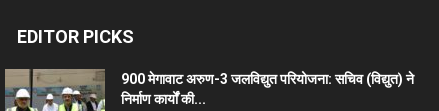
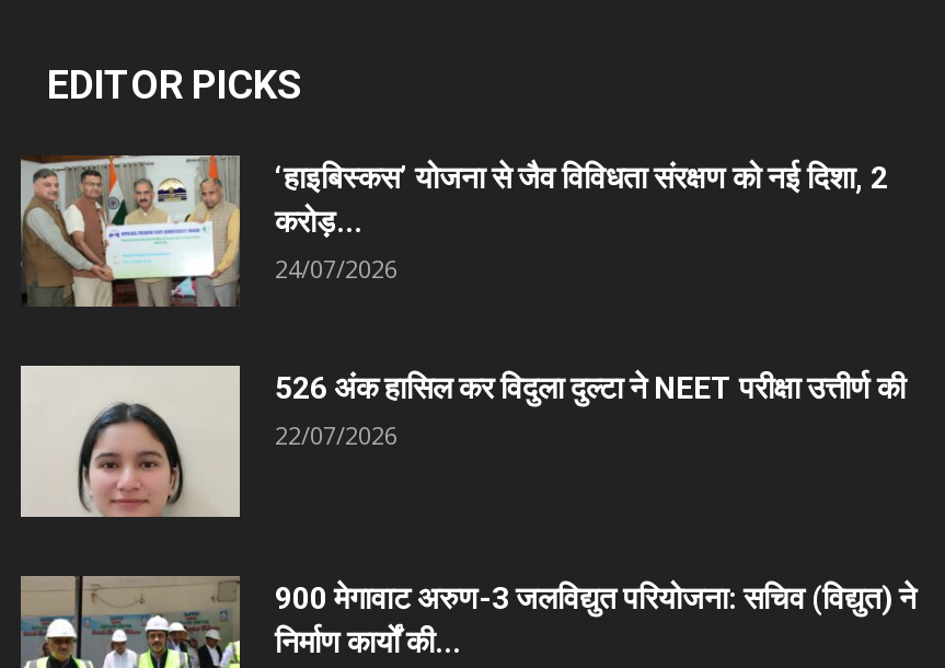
+ [image]

+ [image]
+ ‘हाइबिस्कस’ योजना से जैव विविधता संरक्षण को नई दिशा, 2
+ करोड़...
+ 24/07/2026
+ 526 अंक हासिल कर विदुला दुल्टा ने NEET परीक्षा उत्तीर्ण की
+ 22/07/2026
